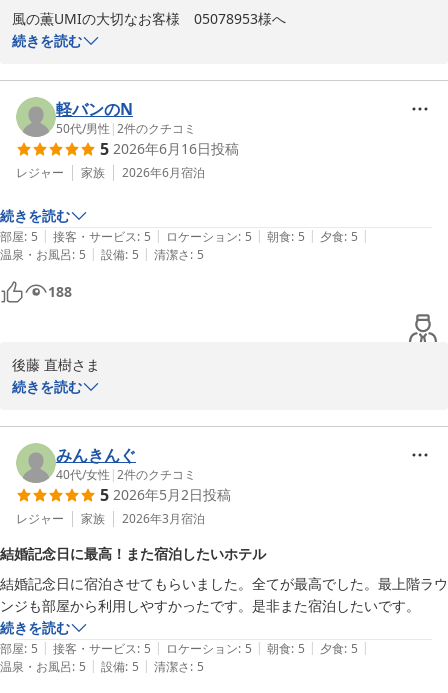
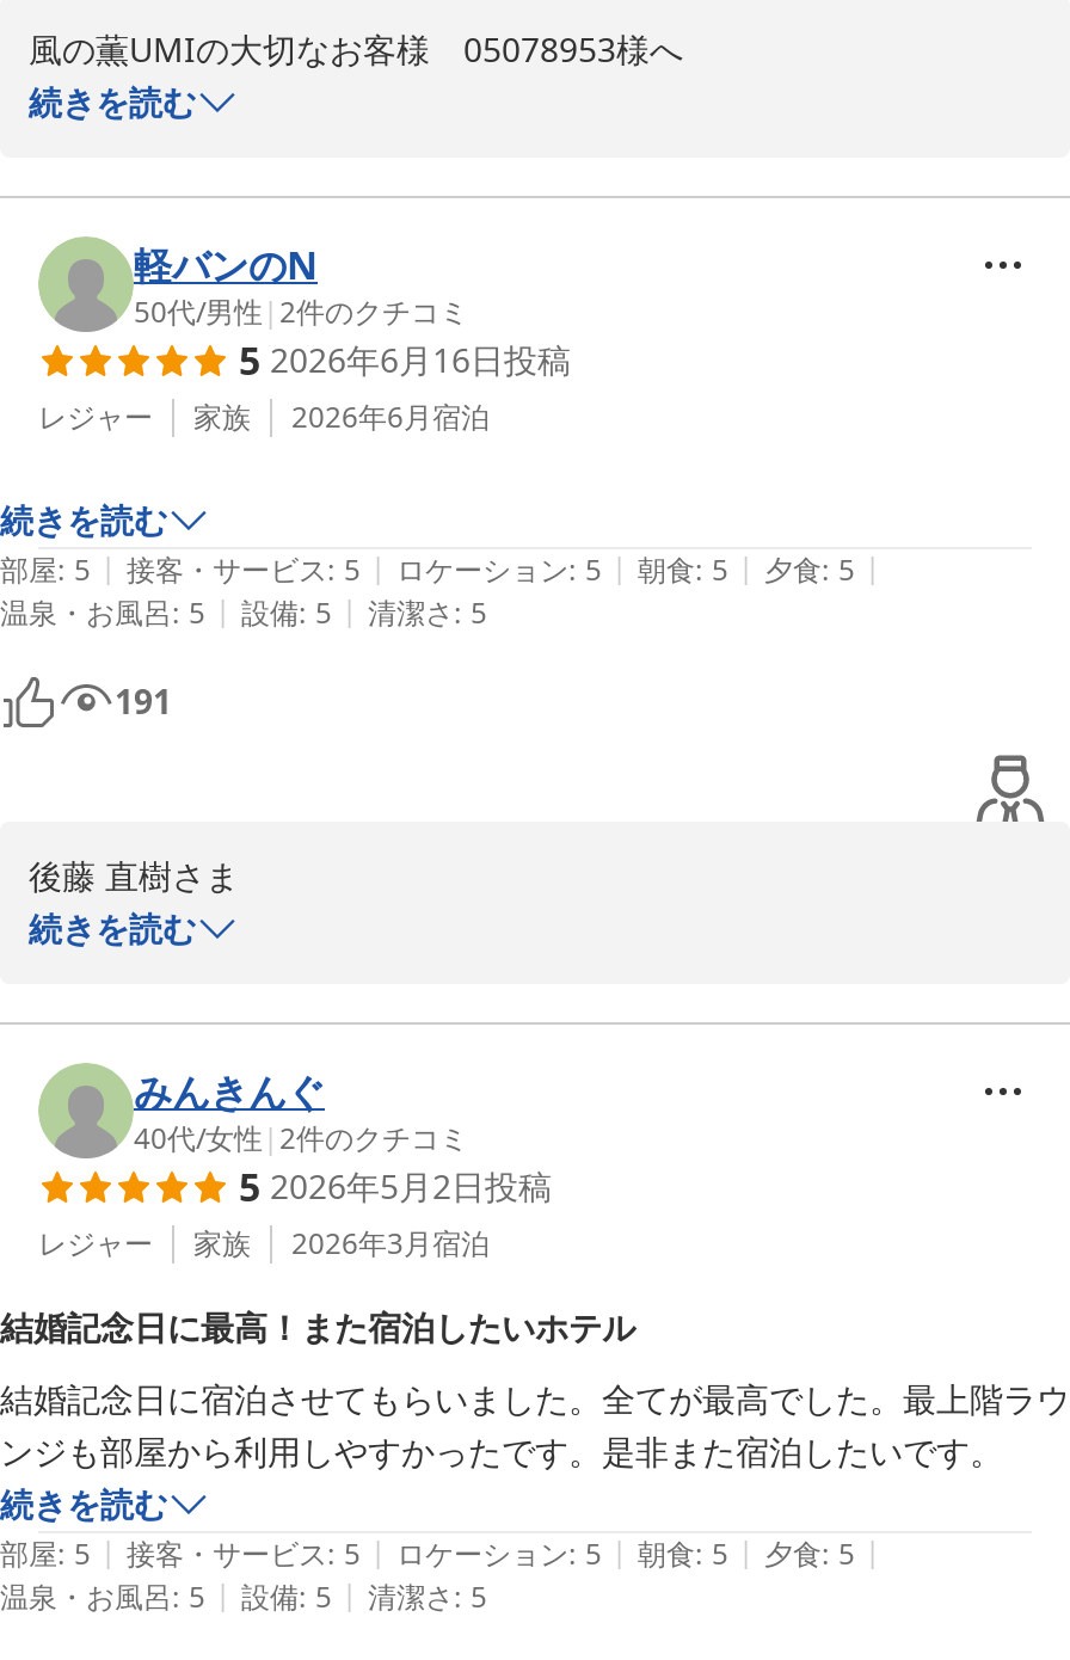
- 188
+ 191
